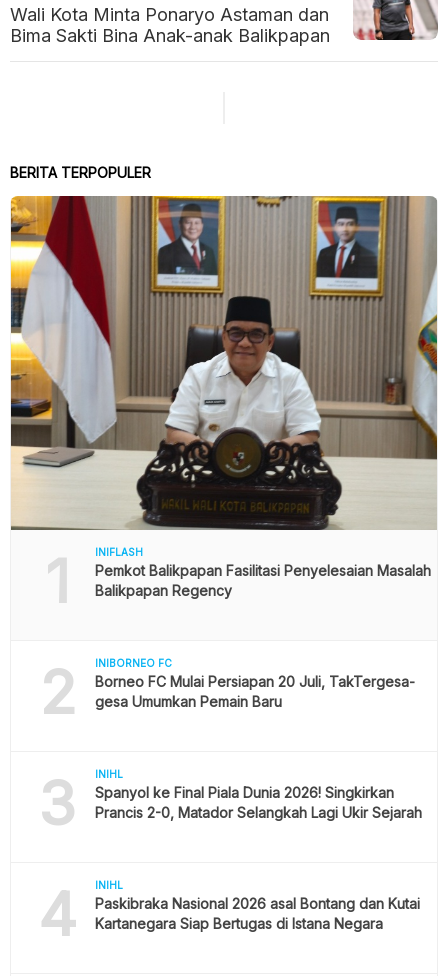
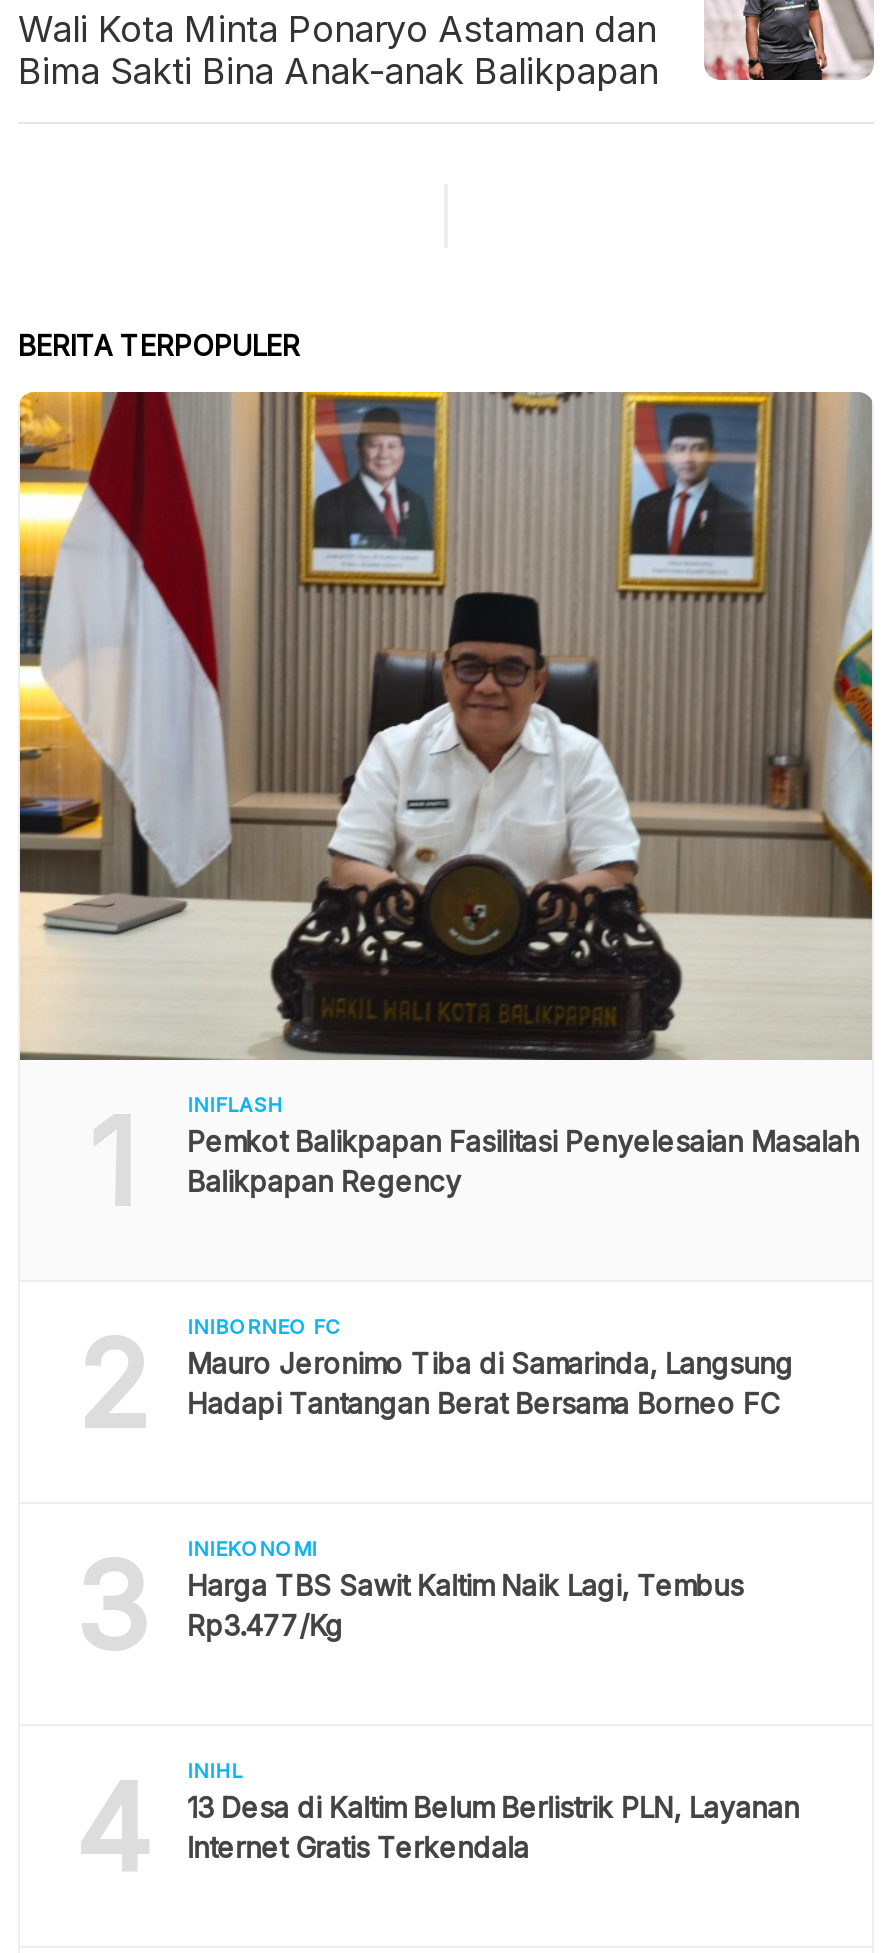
- Borneo FC Mulai Persiapan 20 Juli, TakTergesa-
- gesa Umumkan Pemain Baru
+ Mauro Jeronimo Tiba di Samarinda, Langsung
+ Hadapi Tantangan Berat Bersama Borneo FC

- INIHL
- Spanyol ke Final Piala Dunia 2026! Singkirkan
- Prancis 2-0, Matador Selangkah Lagi Ukir Sejarah
+ INIEKONOMI
+ Harga TBS Sawit Kaltim Naik Lagi, Tembus
+ Rp3.477/Kg

- Paskibraka Nasional 2026 asal Bontang dan Kutai
- Kartanegara Siap Bertugas di Istana Negara
+ 13 Desa di Kaltim Belum Berlistrik PLN, Layanan
+ Internet Gratis Terkendala
